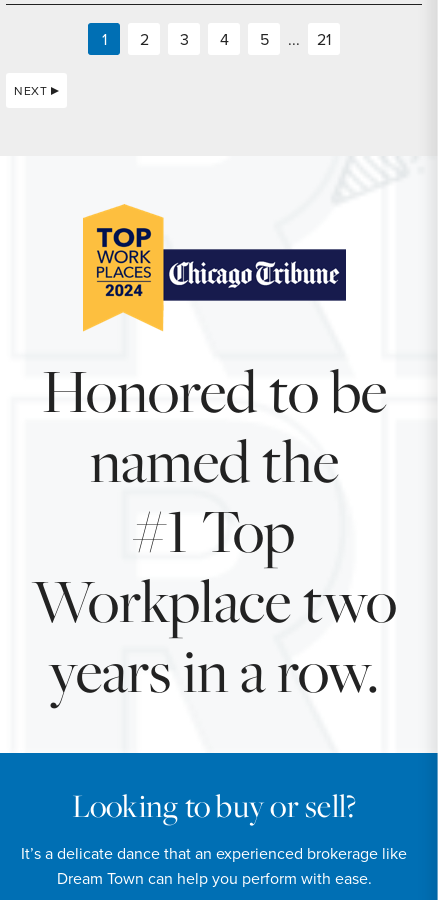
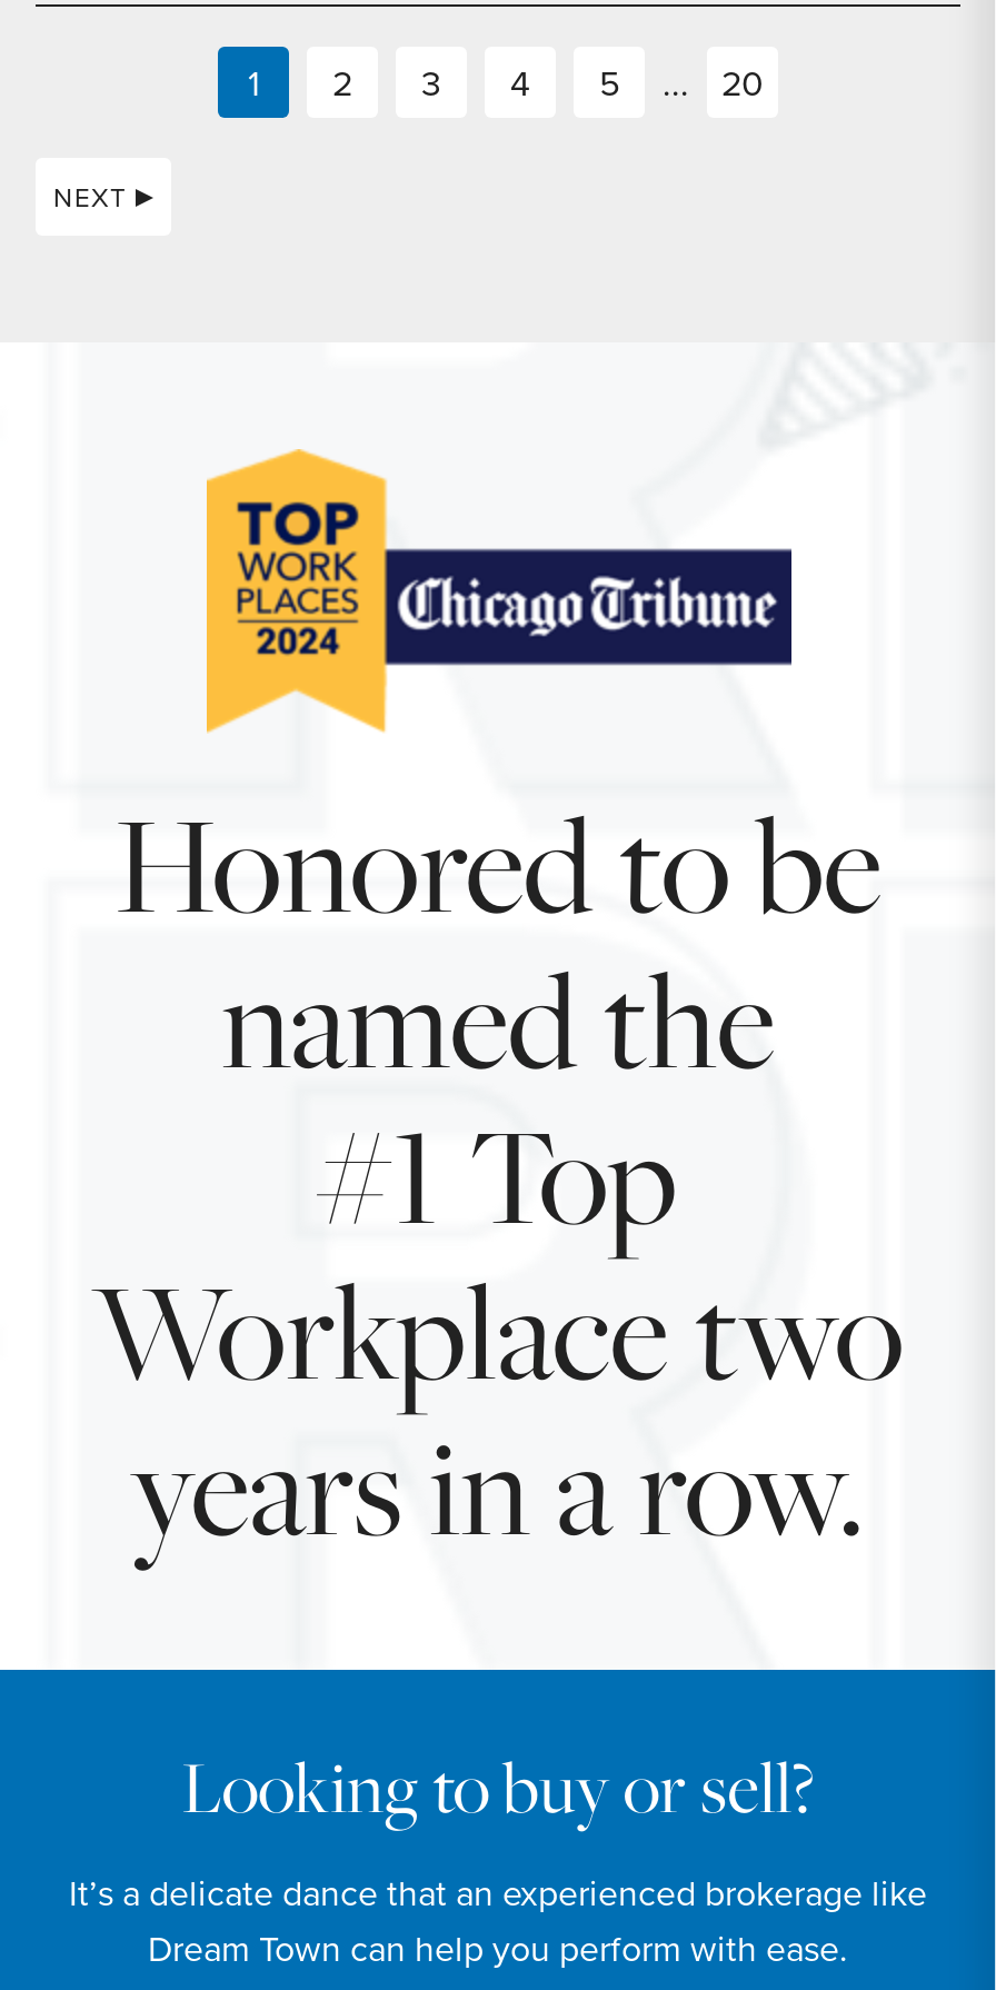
- 21
+ 20
